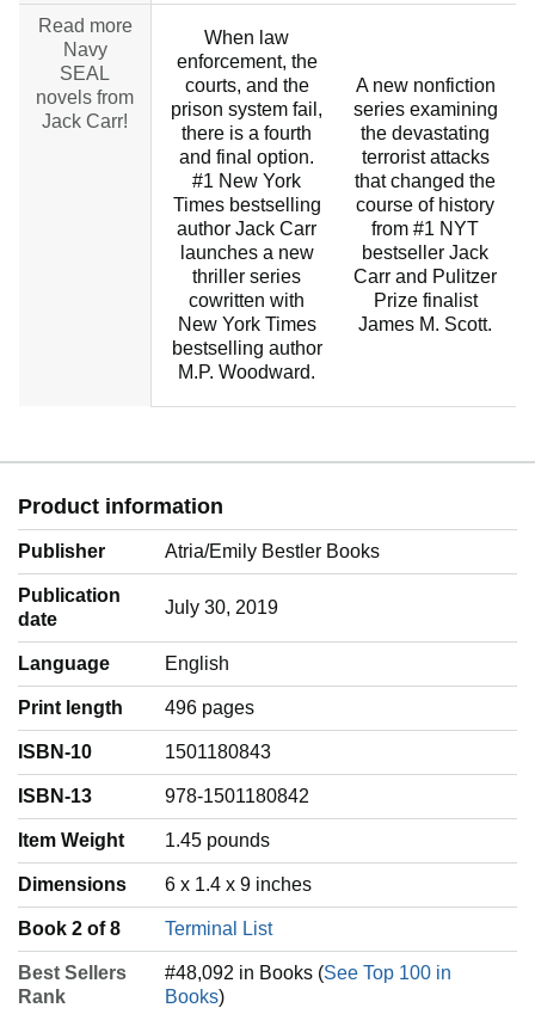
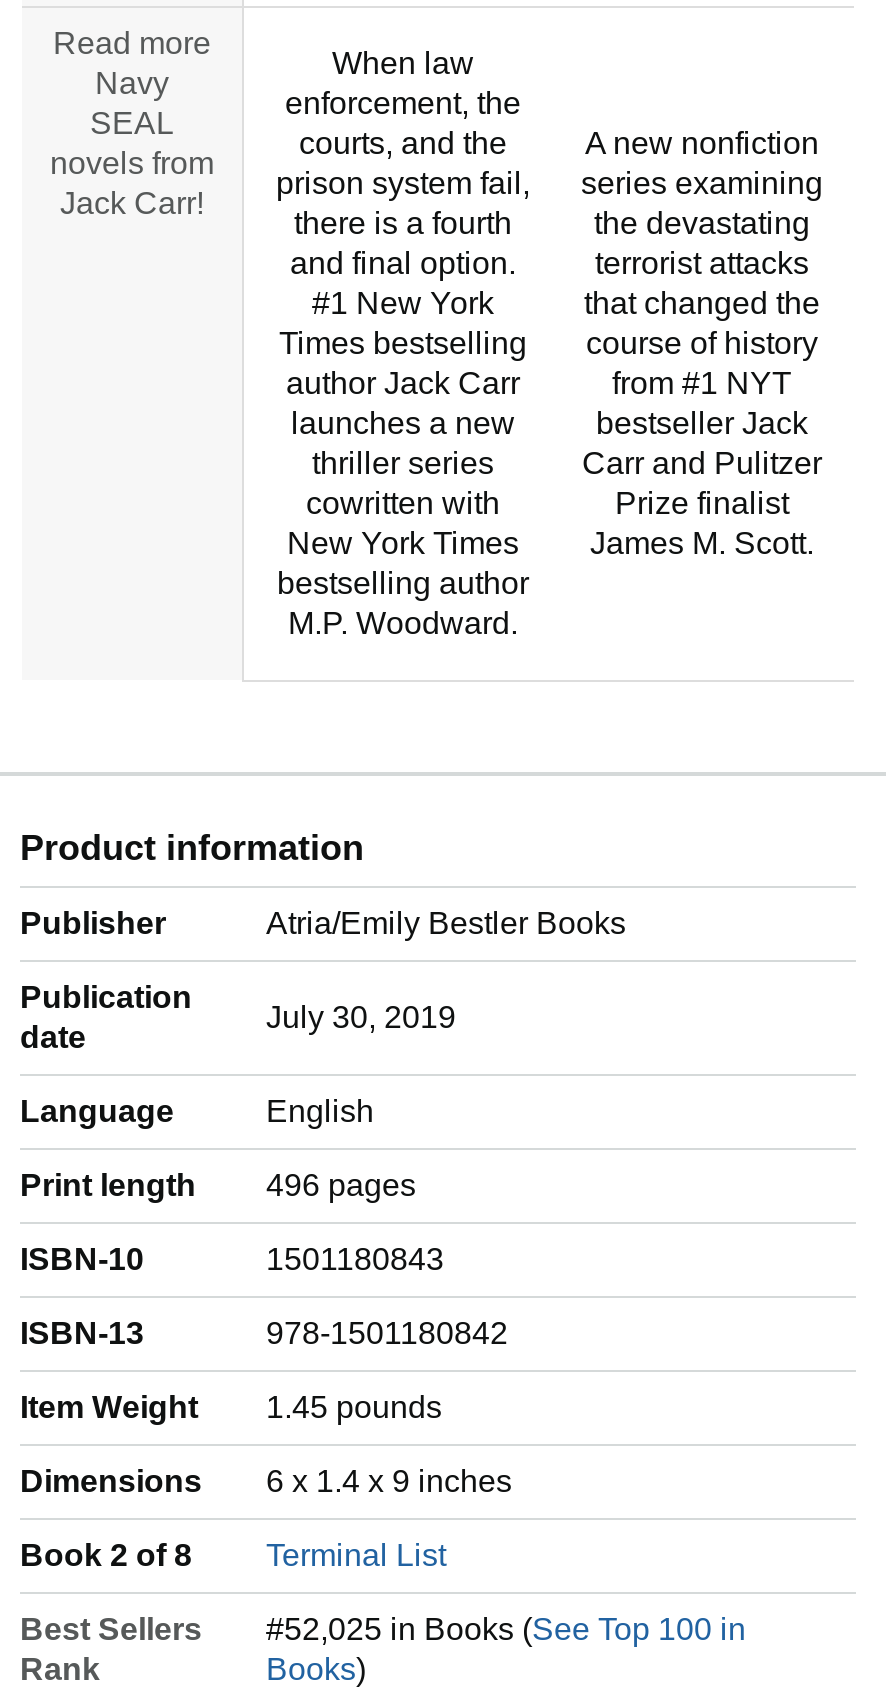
- #48,092 in Books (See Top 100 in
+ #52,025 in Books (See Top 100 in
